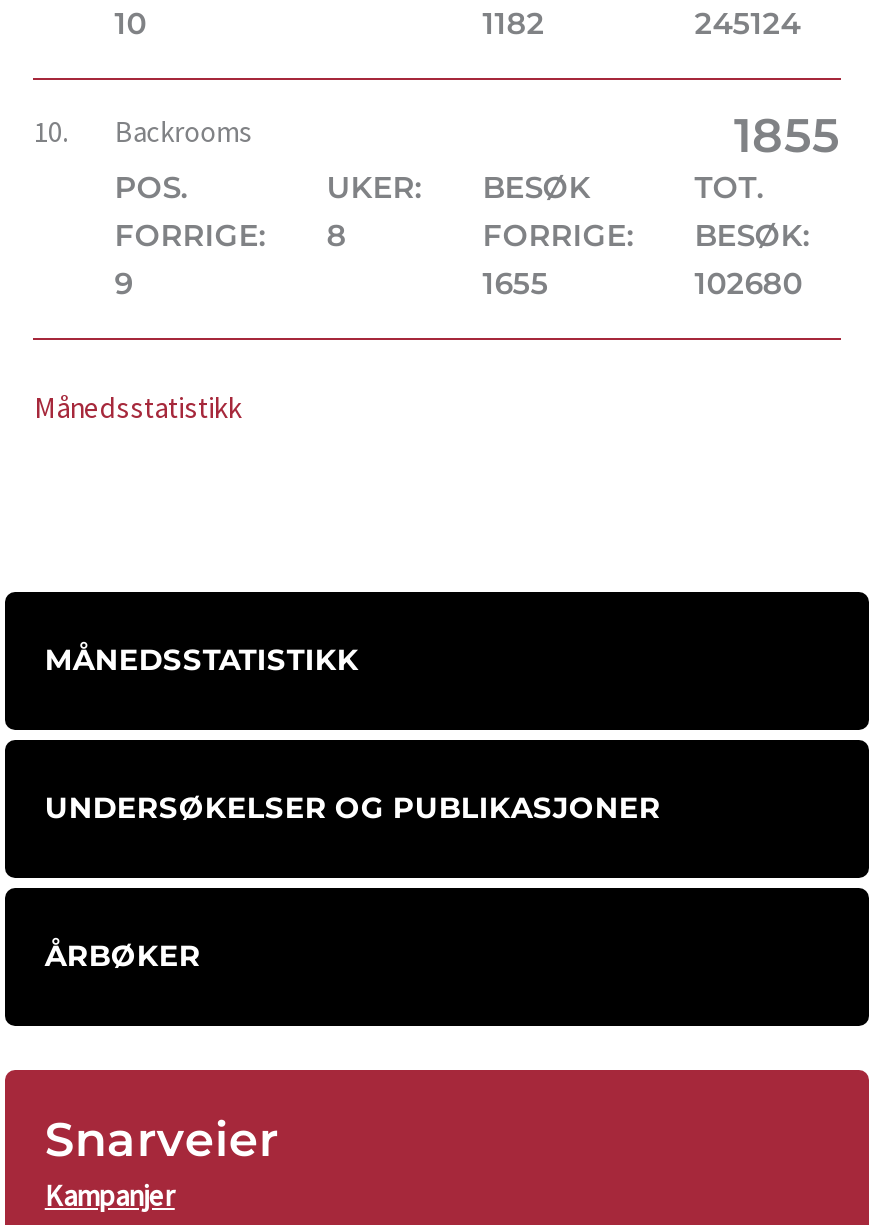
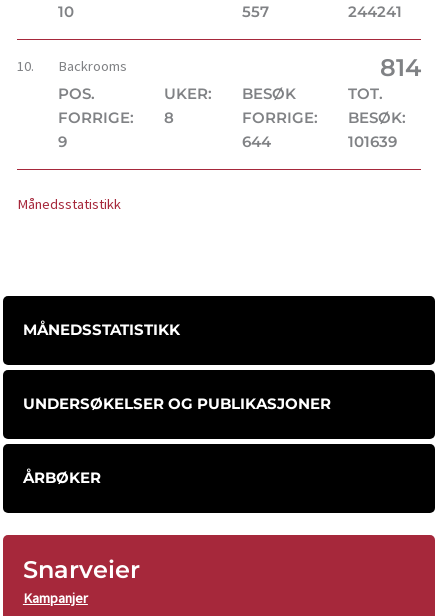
- 1182
+ 557

- 245124
+ 244241

- 1855
+ 814

- 1655
+ 644

- 102680
+ 101639
